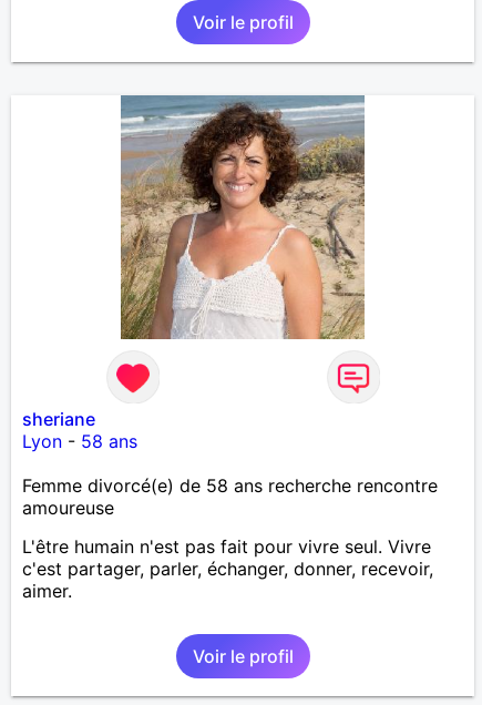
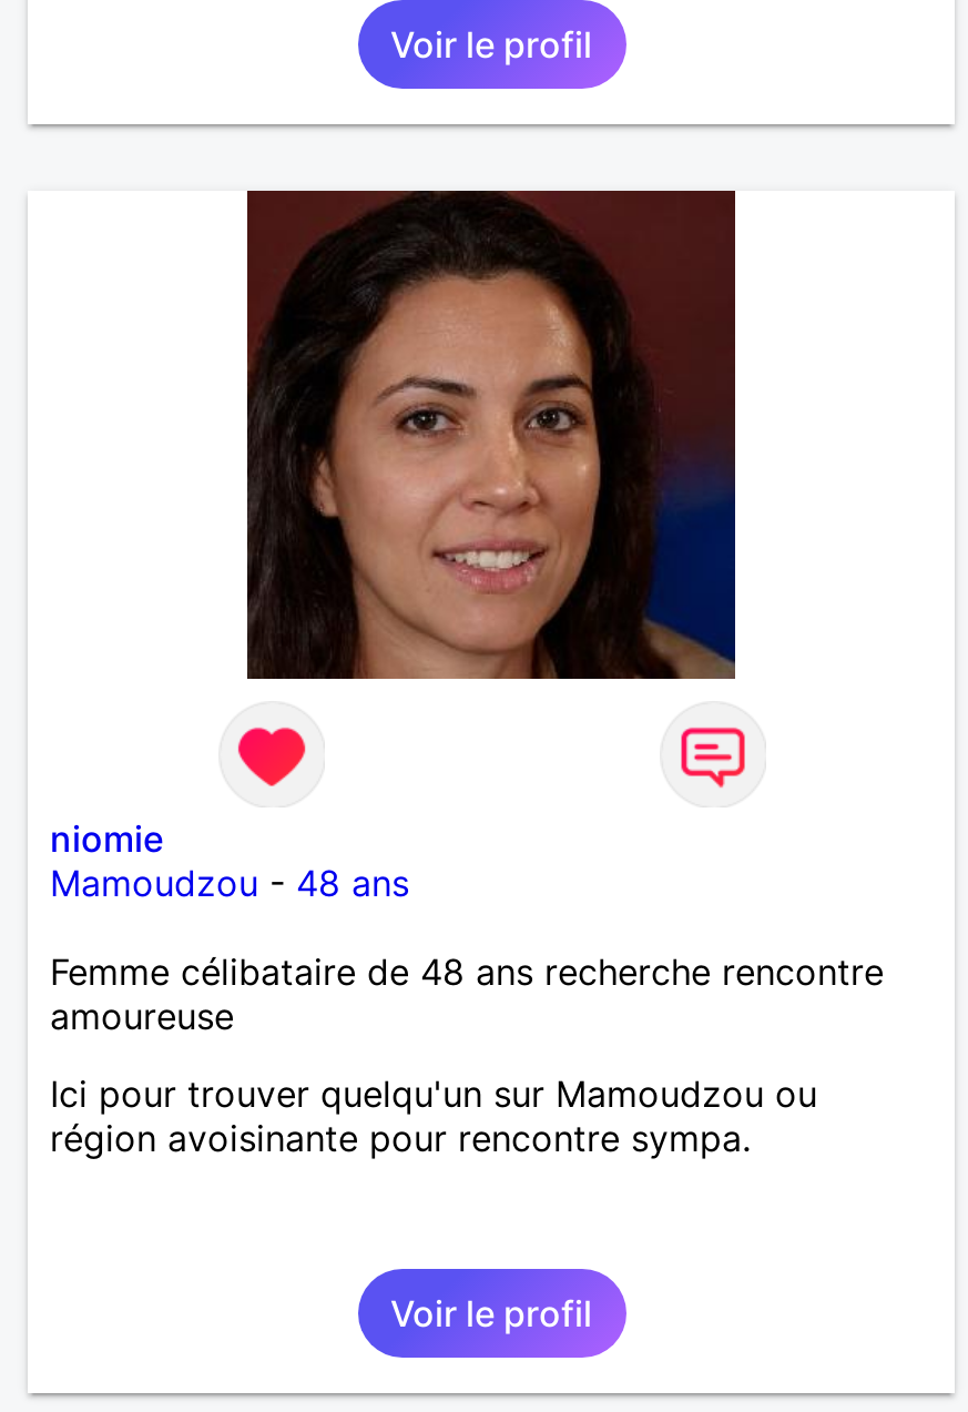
- [image]
+ [image]

- sheriane
- Lyon - 58 ans
+ niomie
+ Mamoudzou - 48 ans

- Femme divorcé(e) de 58 ans recherche rencontre
+ Femme célibataire de 48 ans recherche rencontre

- L'être humain n'est pas fait pour vivre seul. Vivre
- c'est partager, parler, échanger, donner, recevoir,
- aimer.
+ Ici pour trouver quelqu'un sur Mamoudzou ou
+ région avoisinante pour rencontre sympa.
